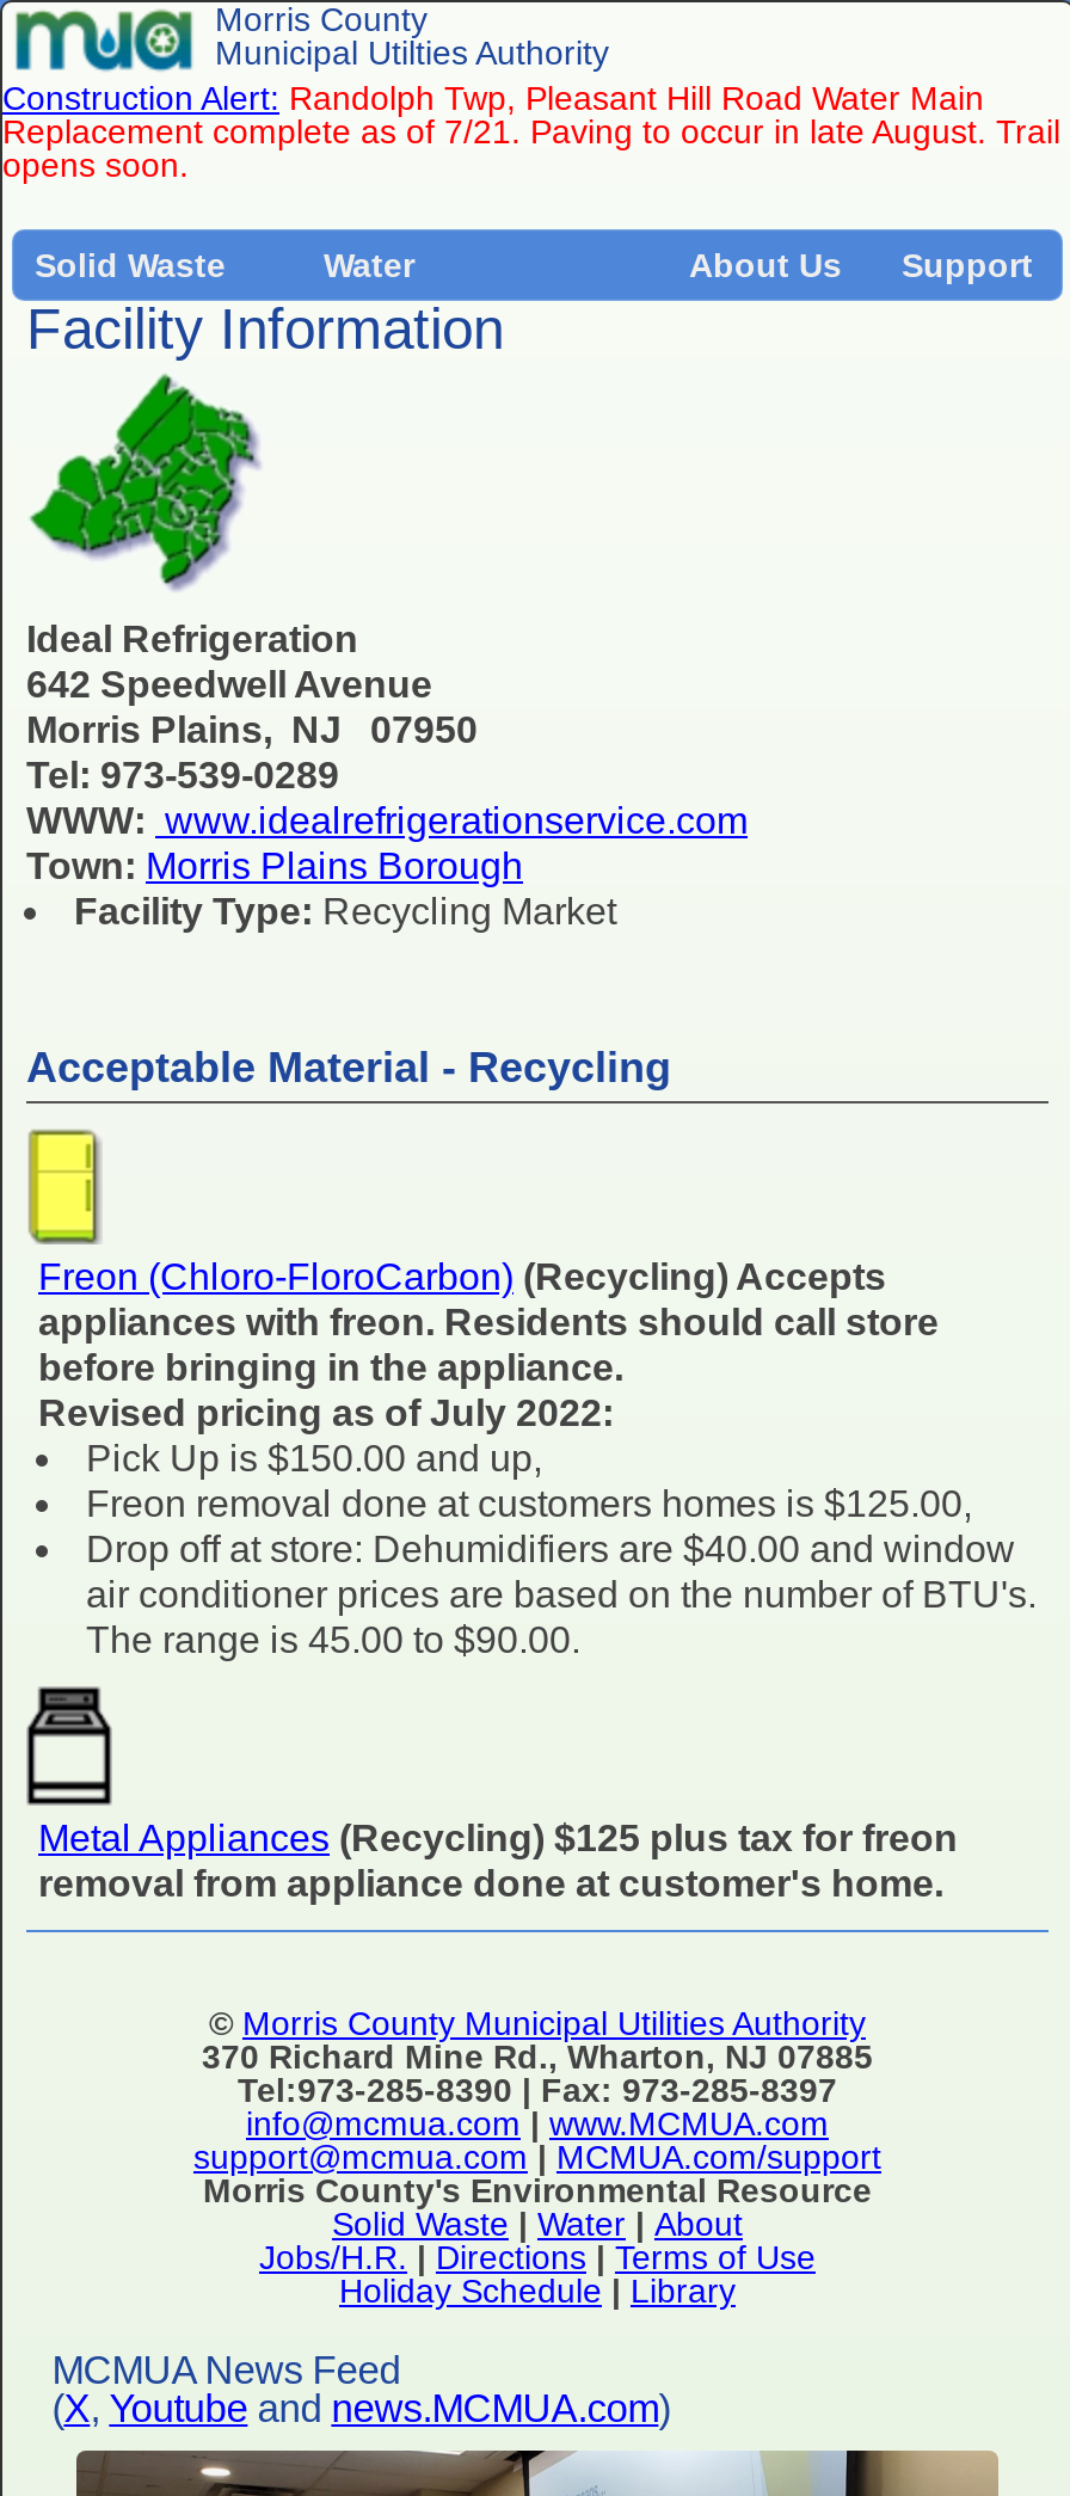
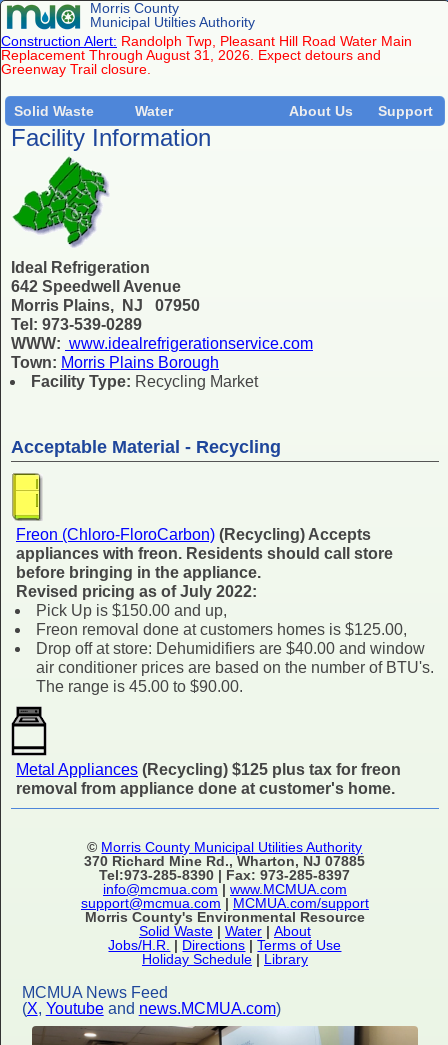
- Replacement complete as of 7/21. Paving to occur in late August. Trail
- opens soon.
+ Replacement Through August 31, 2026. Expect detours and
+ Greenway Trail closure.
